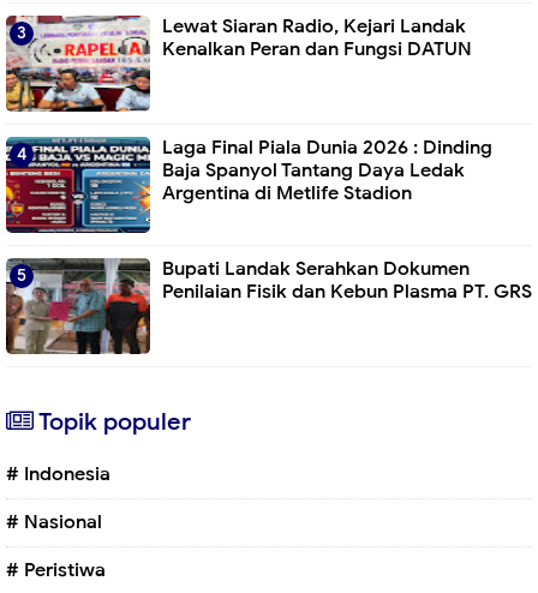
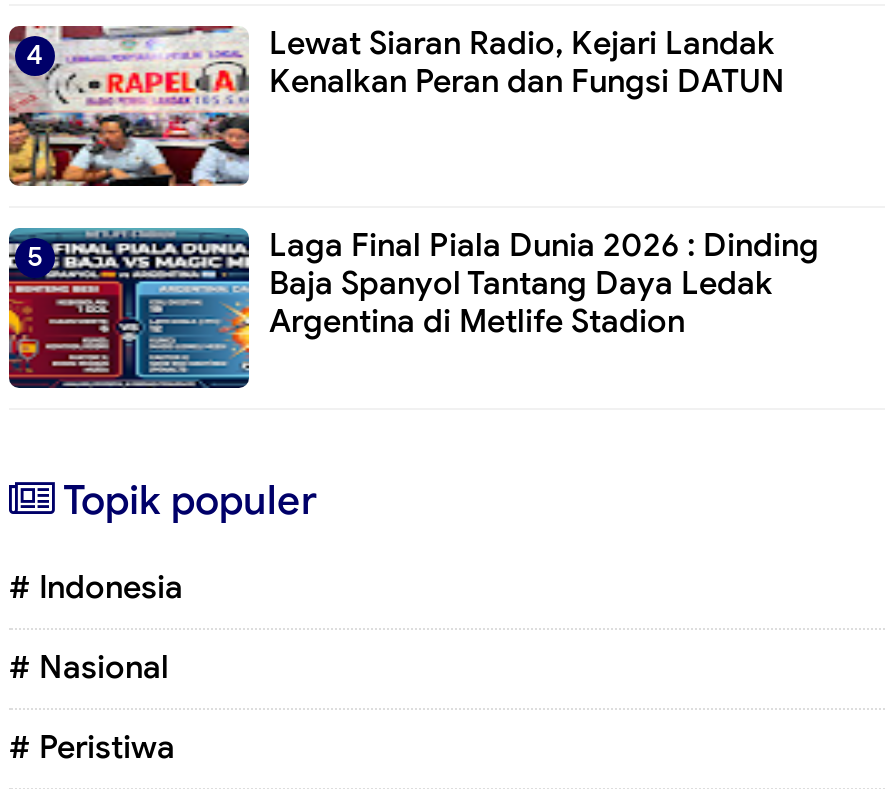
- [image]
- Bupati Landak Serahkan Dokumen
- Penilaian Fisik dan Kebun Plasma PT. GRS
